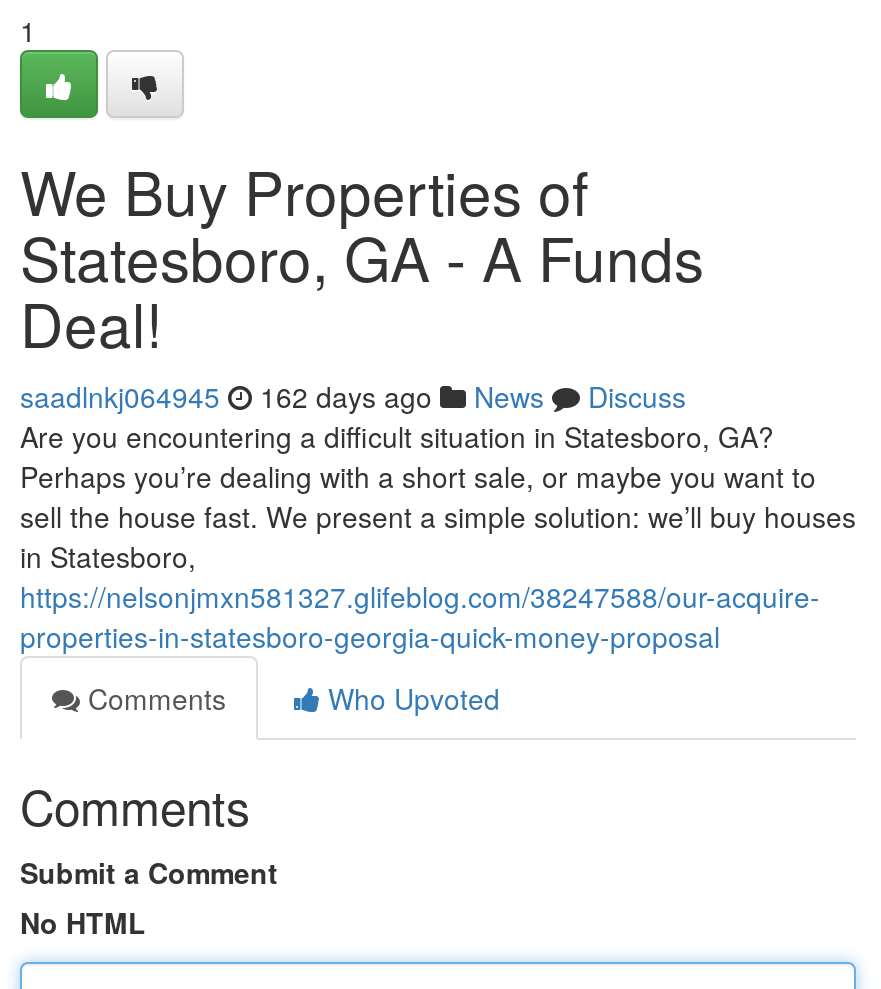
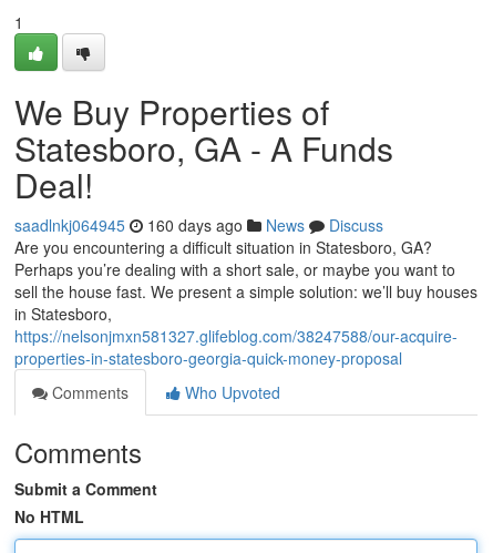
- saadlnkj064945 162 days ago News Discuss
+ saadlnkj064945 160 days ago News Discuss
